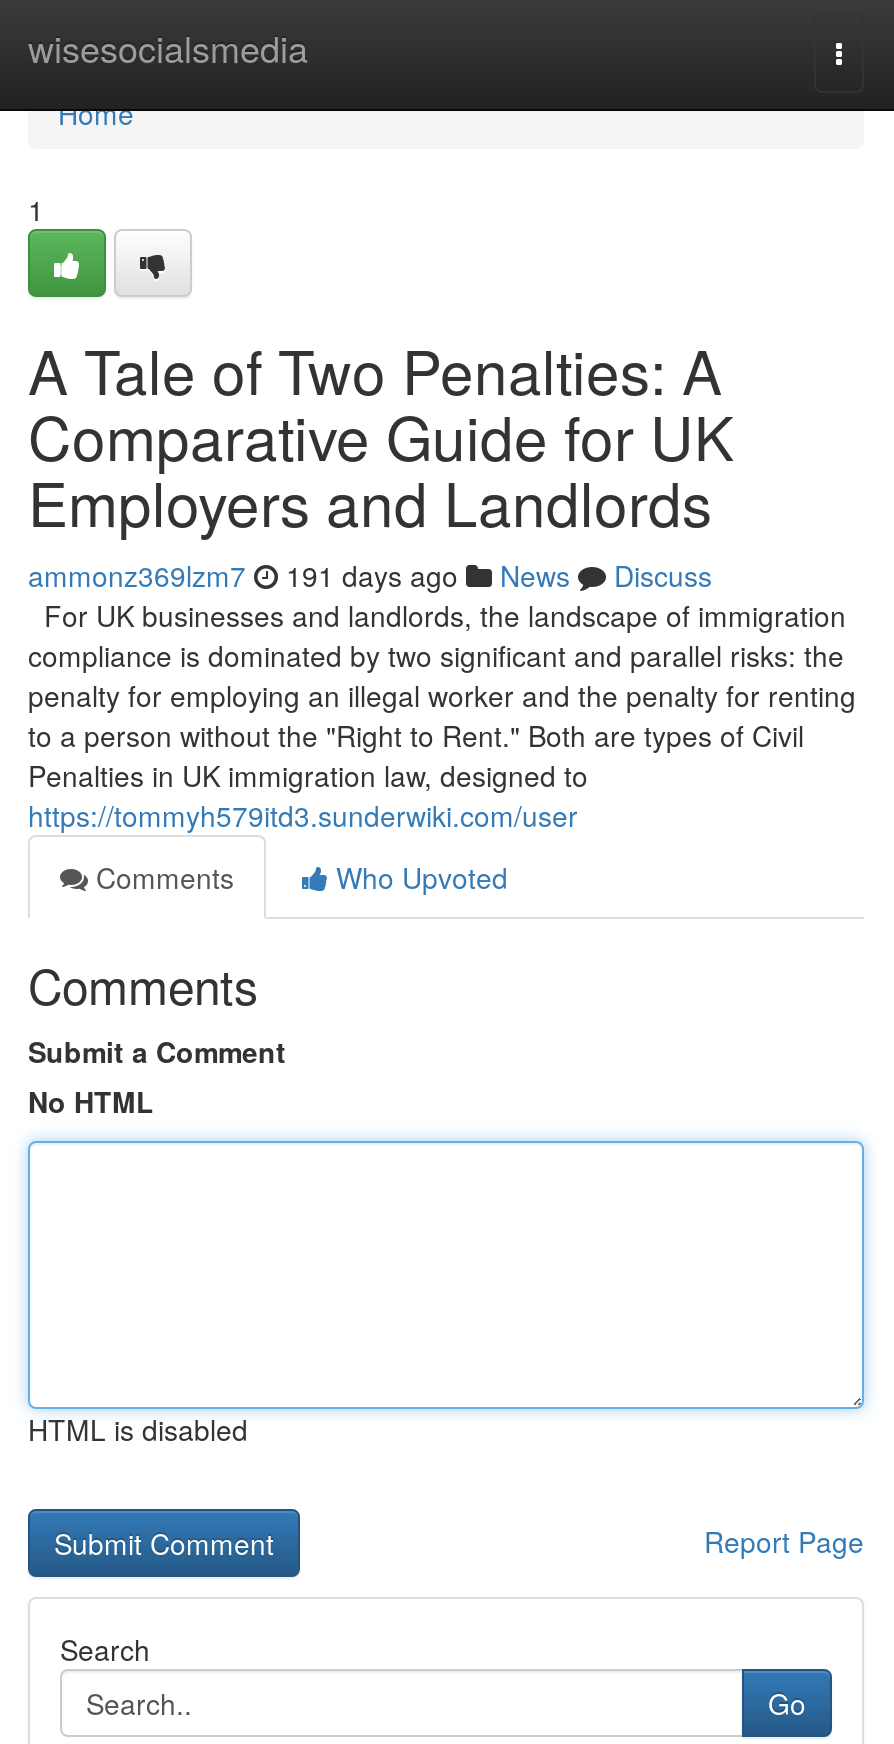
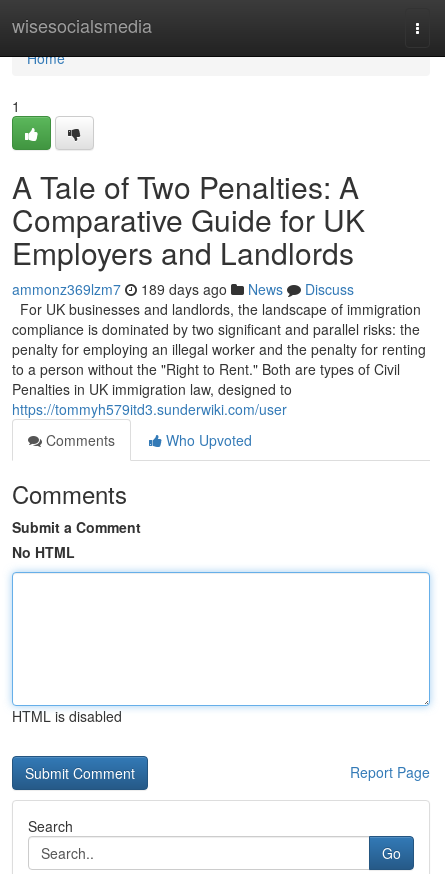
- ammonz369lzm7 191 days ago News Discuss
+ ammonz369lzm7 189 days ago News Discuss
